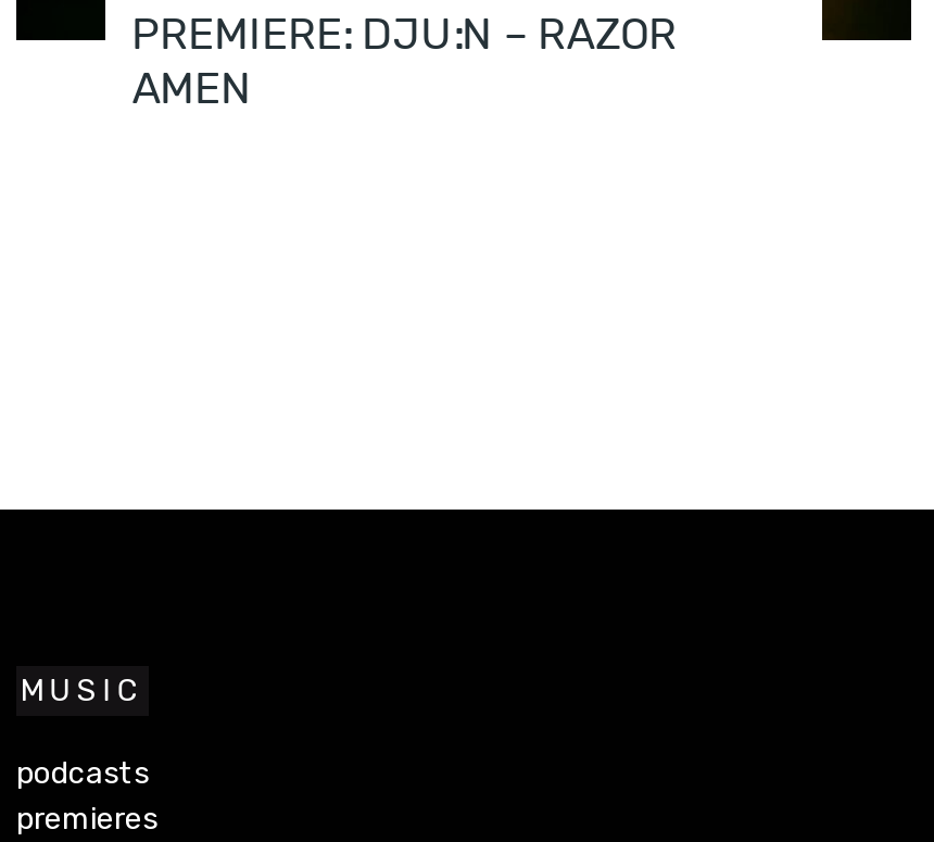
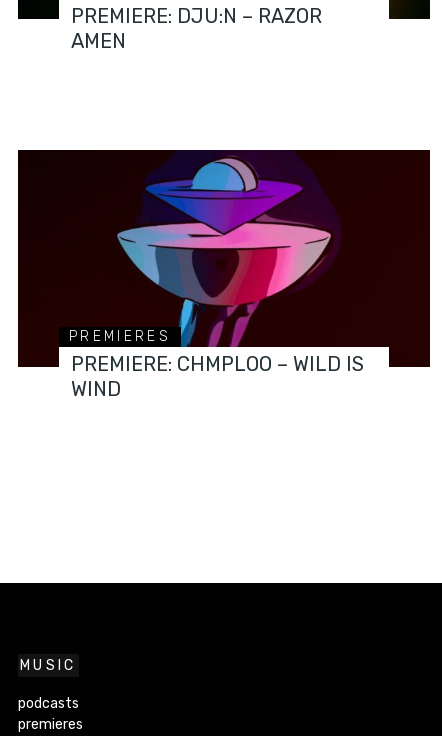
+ [image]
+ PREMIERES
+ PREMIERE: CHMPLOO – WILD IS
+ WIND
